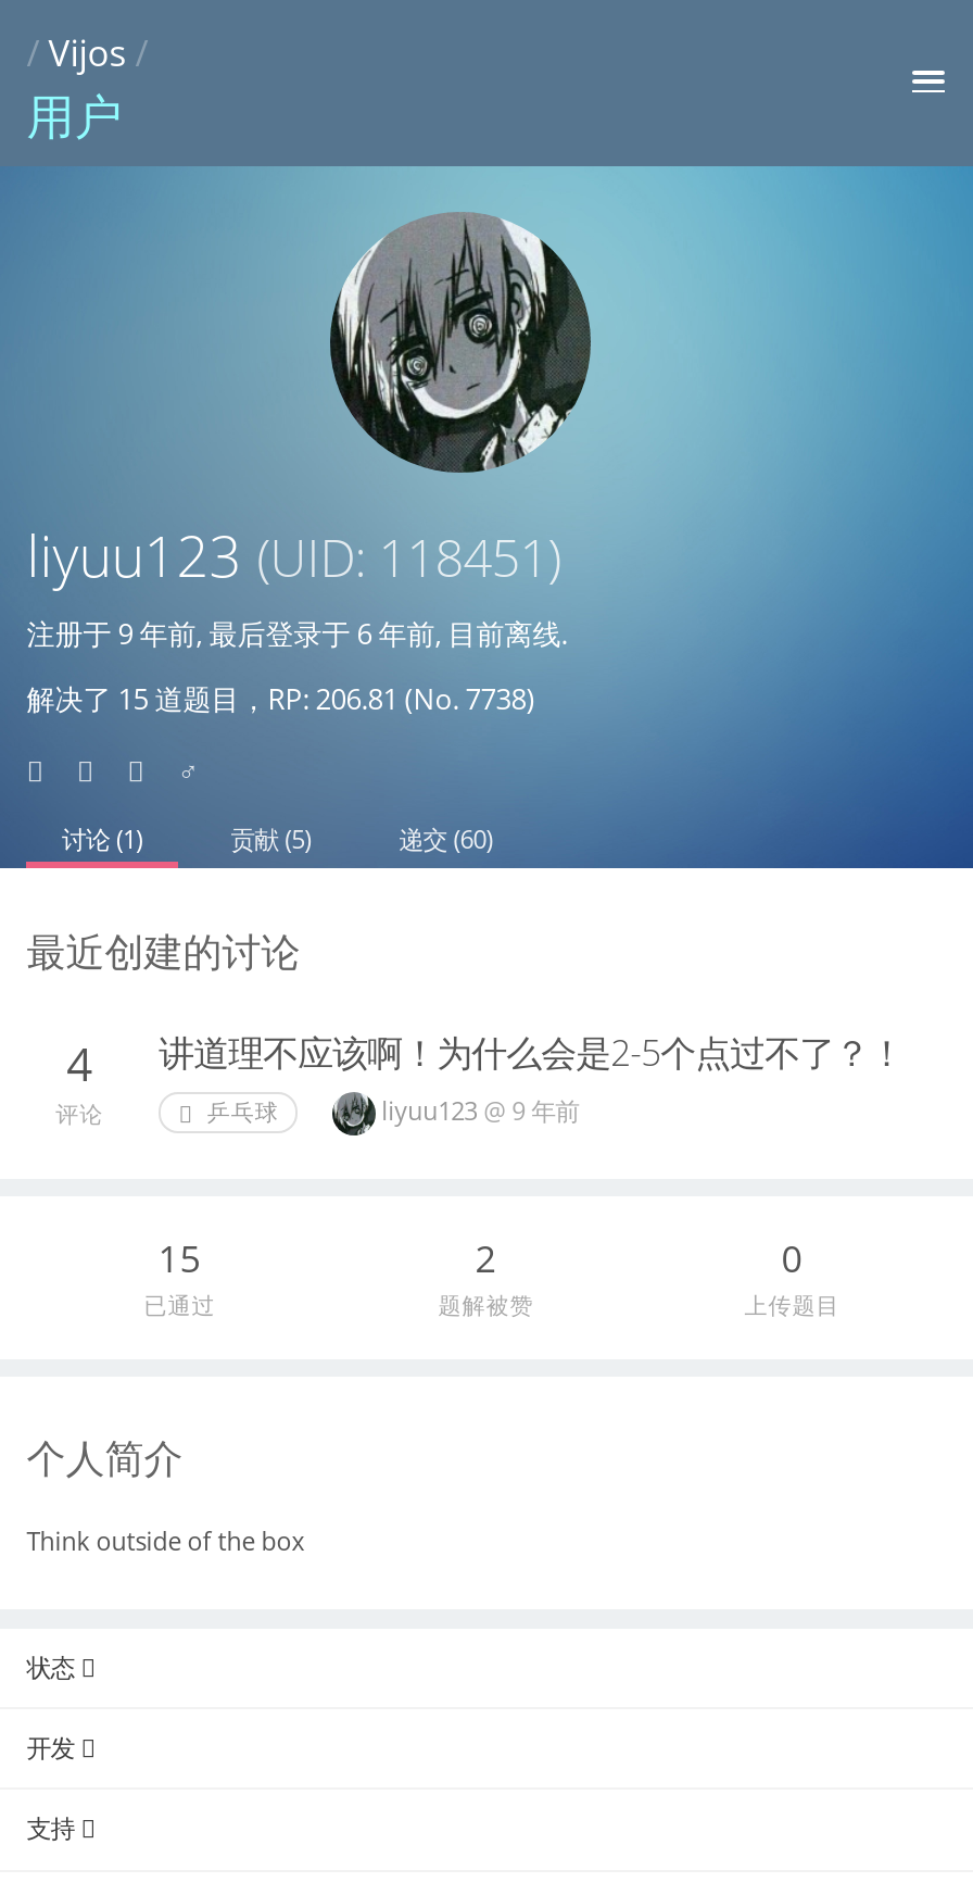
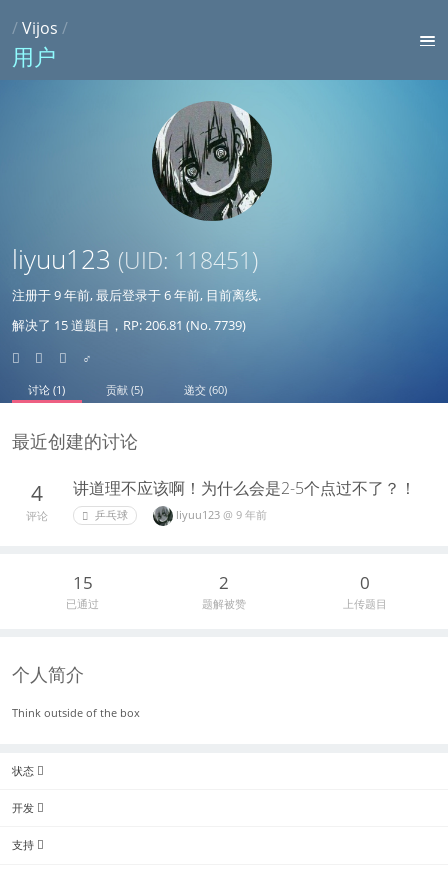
- 解决了 15 道题目，RP: 206.81 (No. 7738)
+ 解决了 15 道题目，RP: 206.81 (No. 7739)
